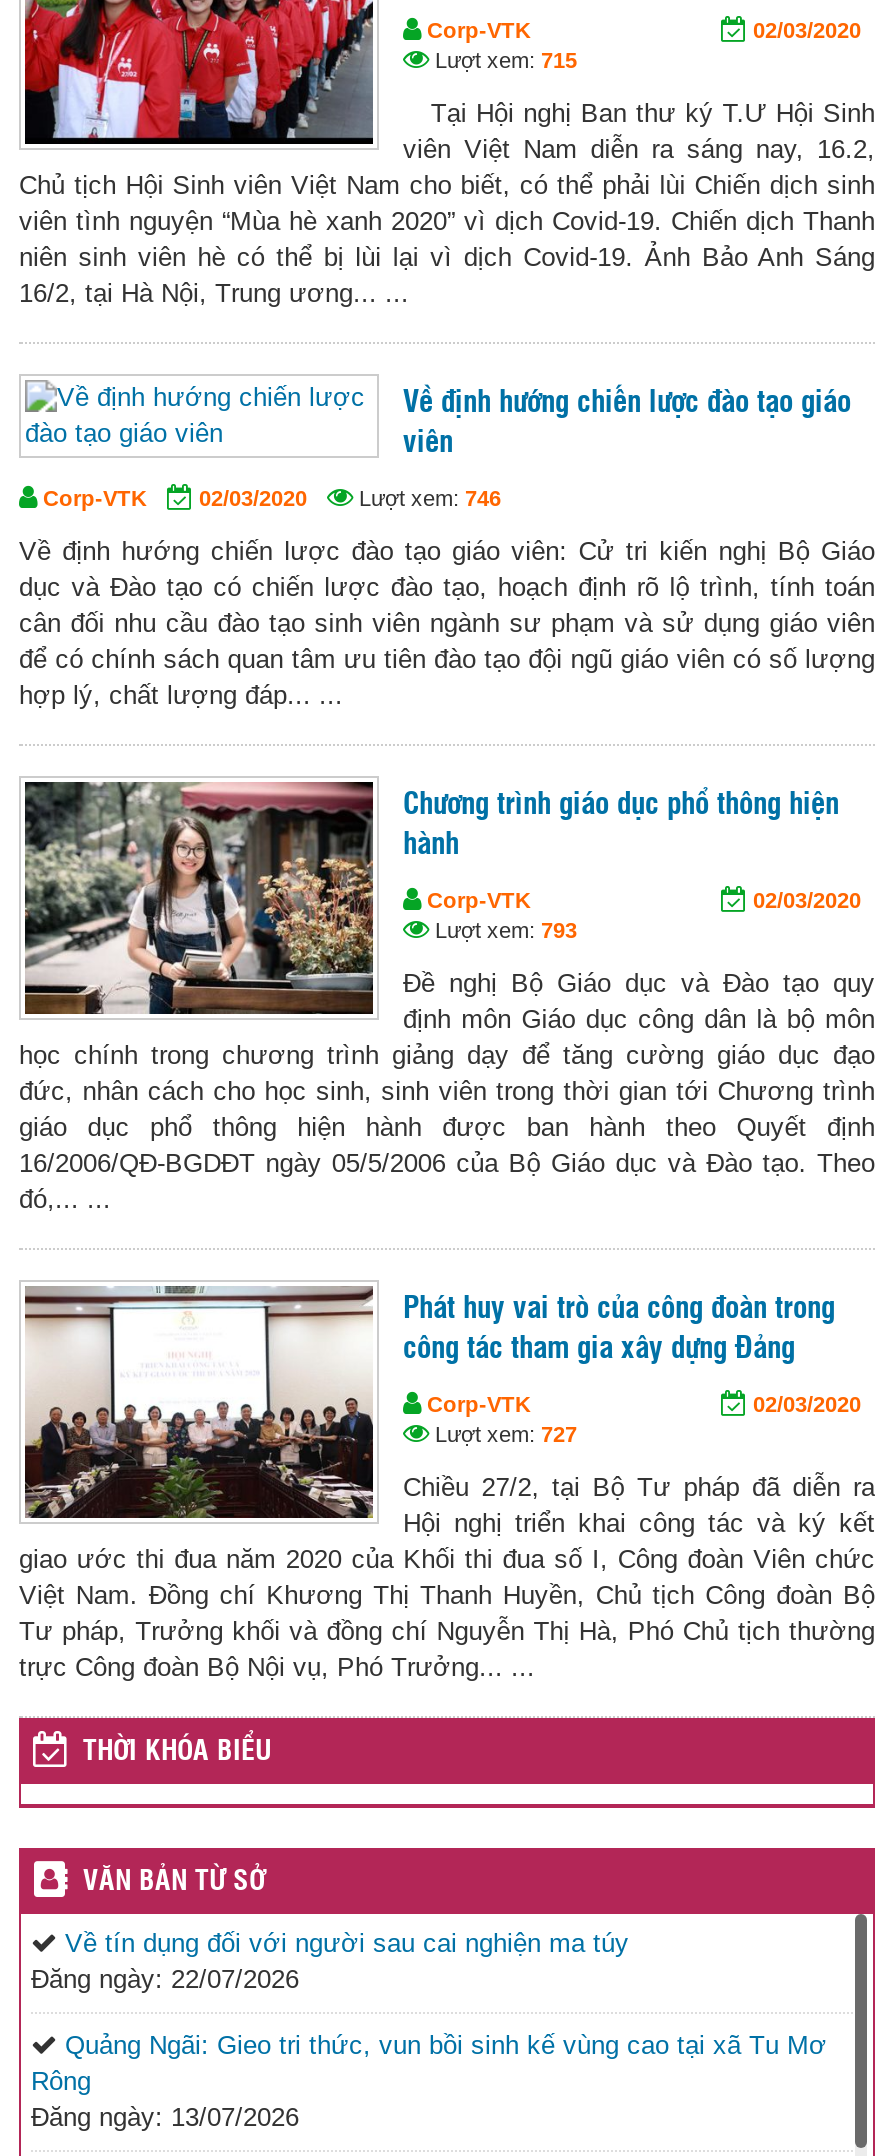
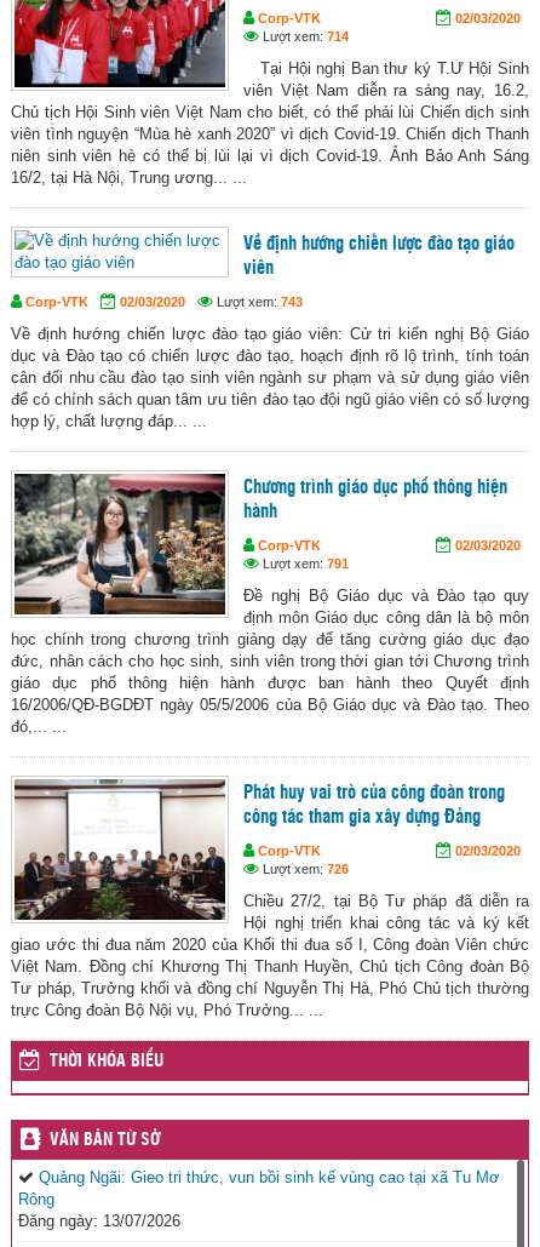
- Lượt xem: 715
+ Lượt xem: 714

- 02/03/2020 Lượt xem: 746
+ 02/03/2020 Lượt xem: 743

- Lượt xem: 793
+ Lượt xem: 791

- Lượt xem: 727
+ Lượt xem: 726

- Về tín dụng đối với người sau cai nghiện ma túy
- Đăng ngày: 22/07/2026
